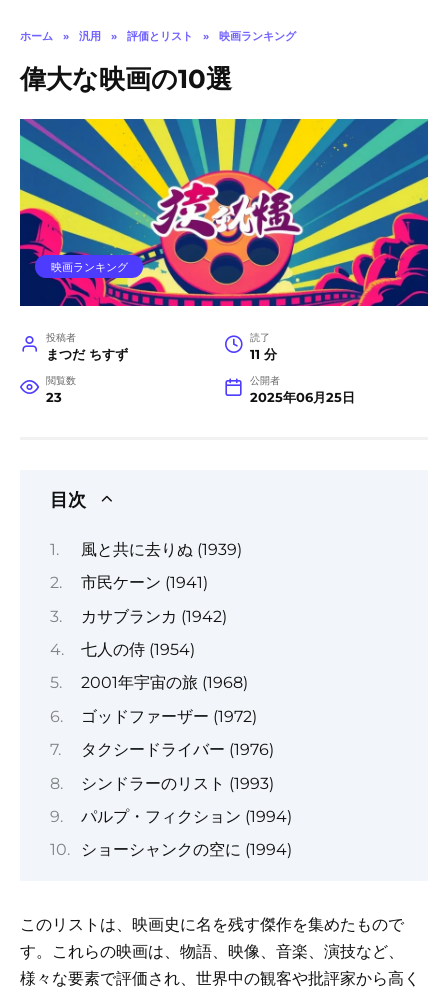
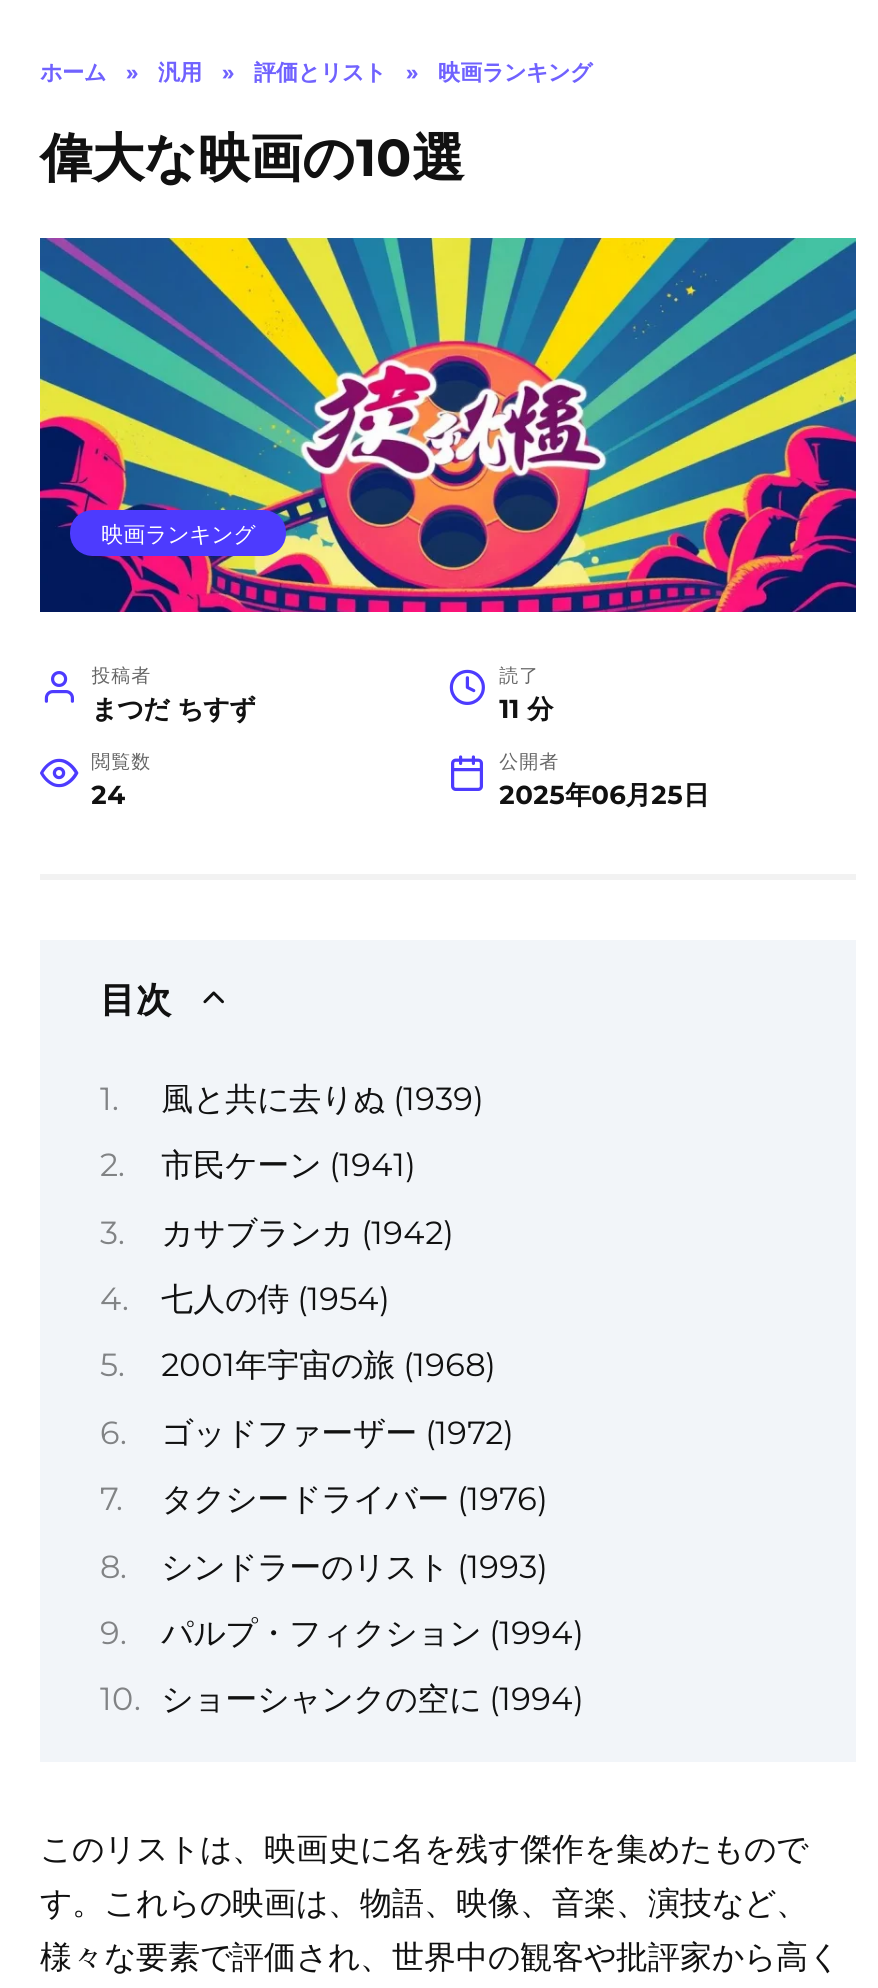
- 23
+ 24
